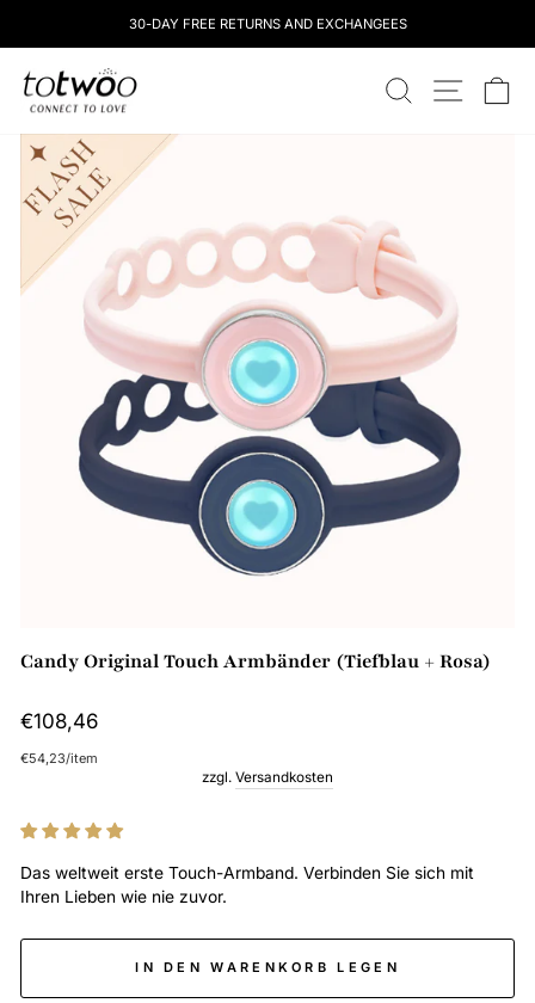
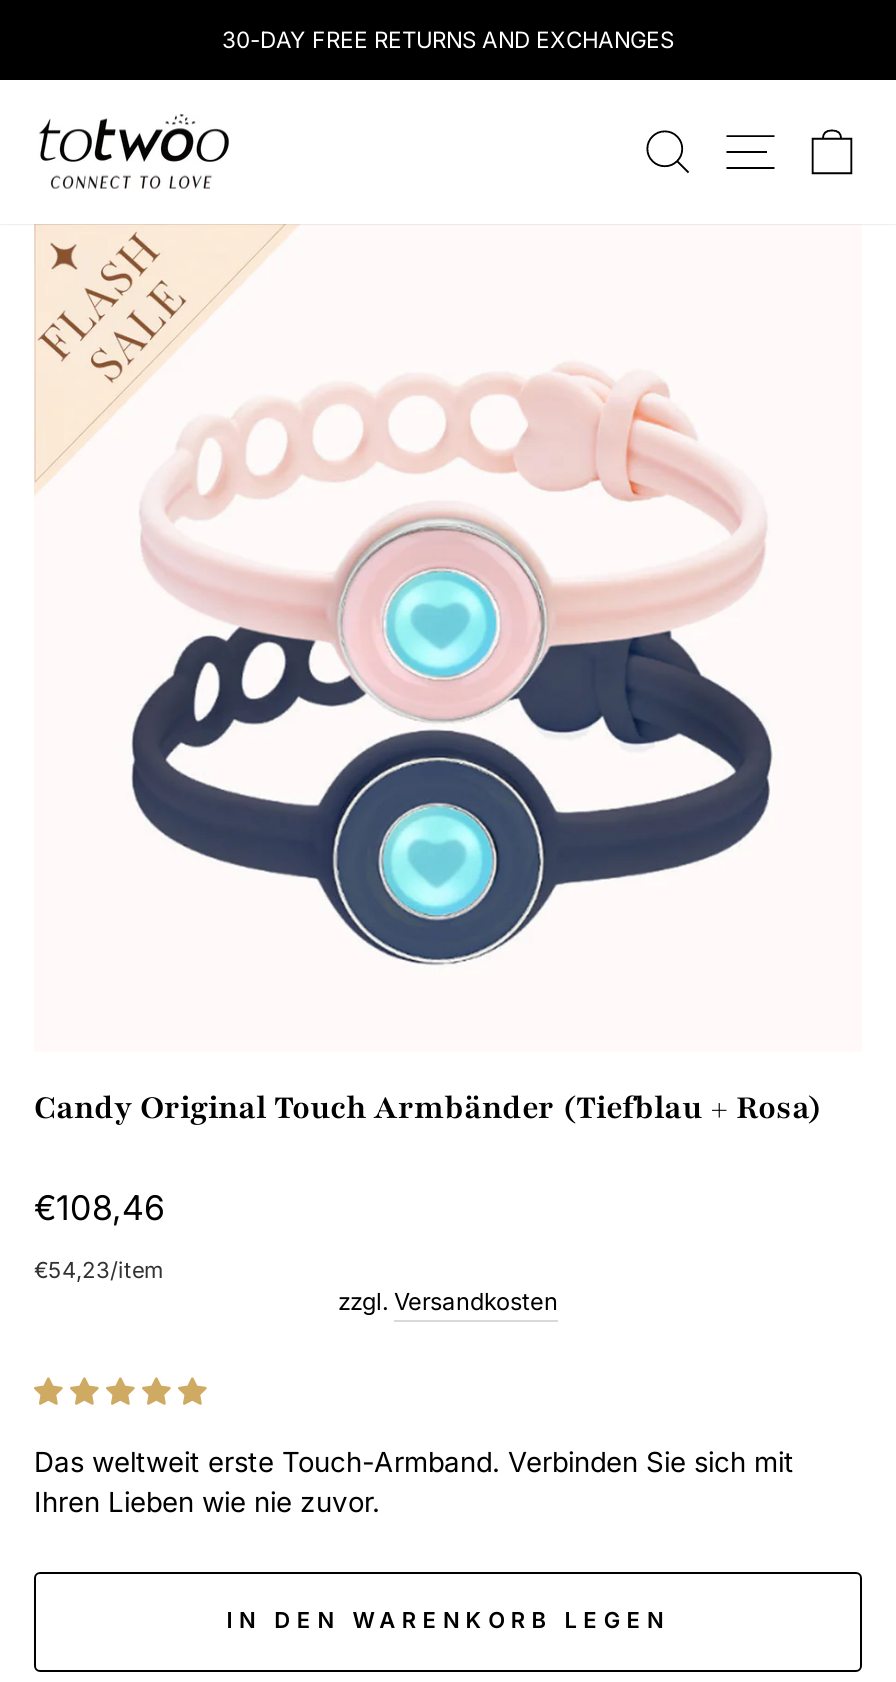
- 30-DAY FREE RETURNS AND EXCHANGEES
+ 30-DAY FREE RETURNS AND EXCHANGES
